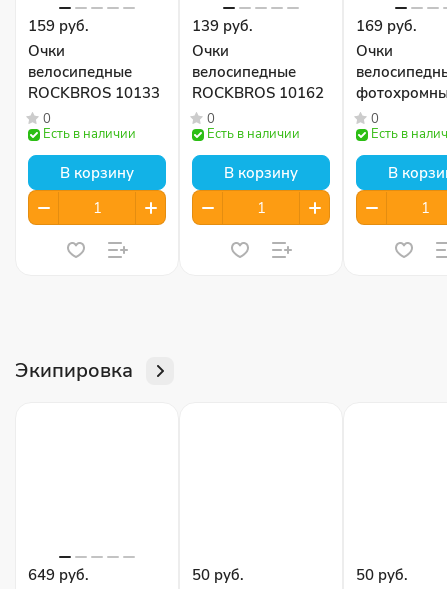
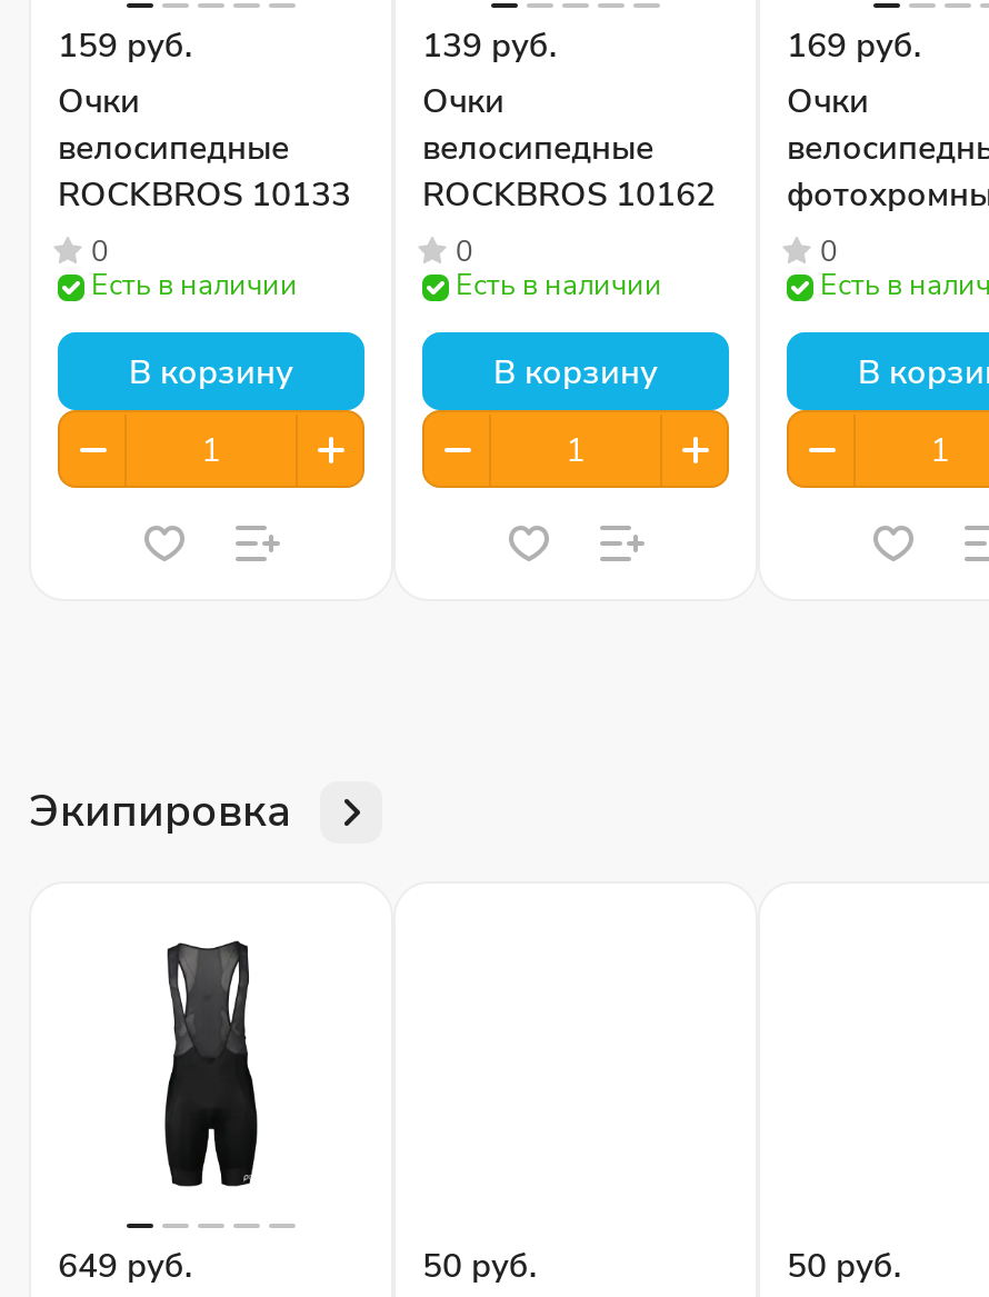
+ [image]
